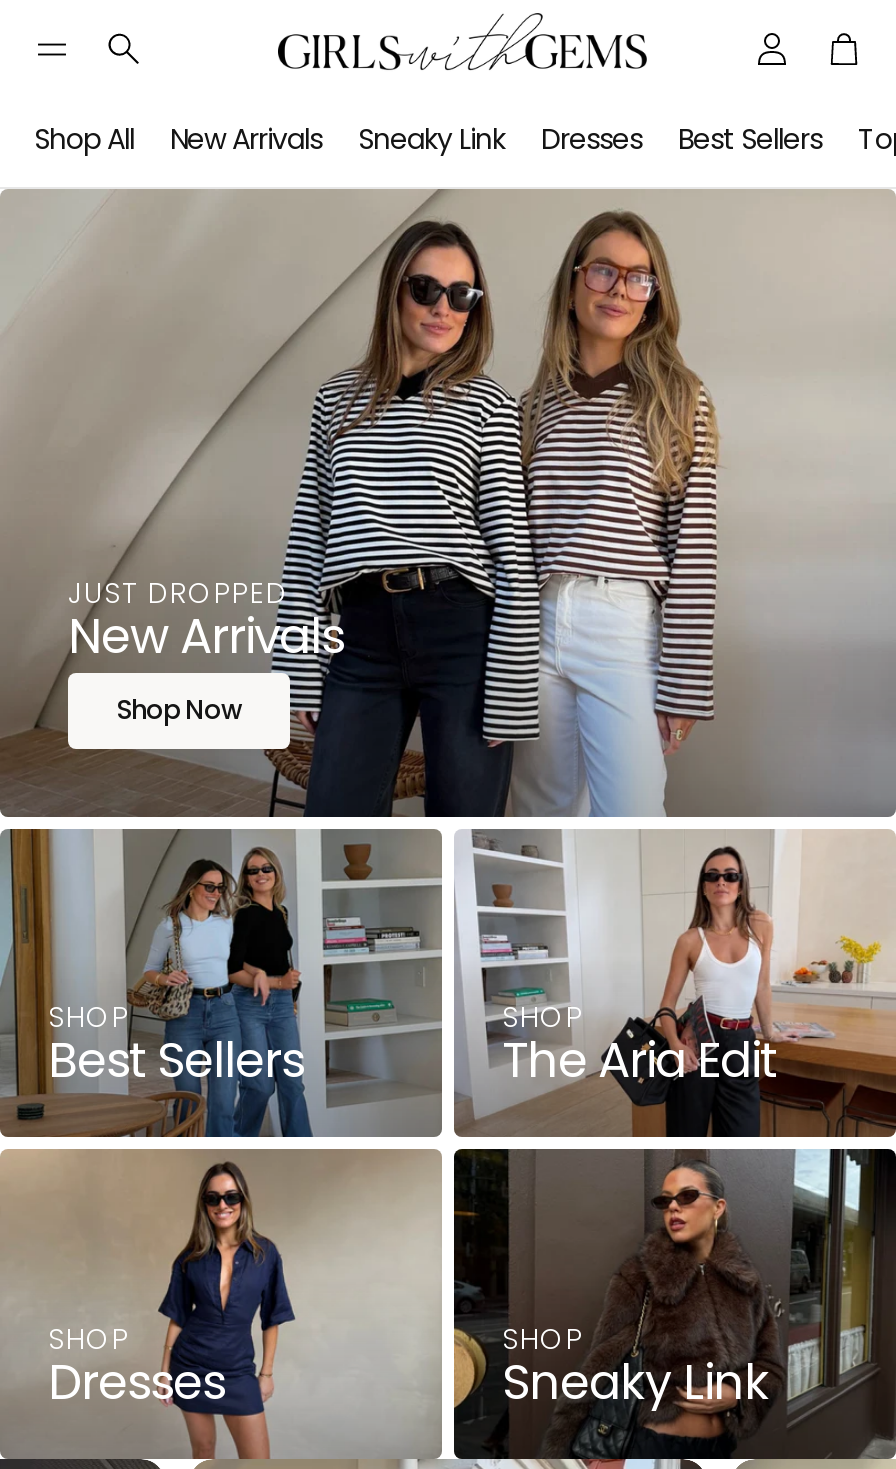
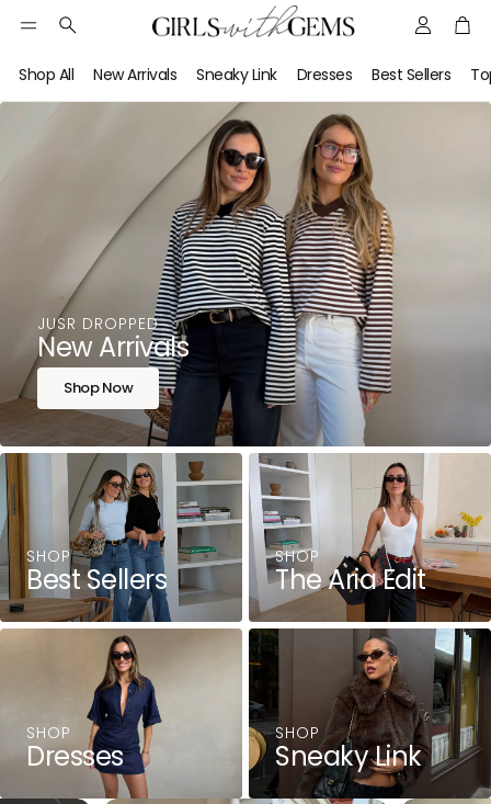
- JUST DROPPED
+ JUSR DROPPED
